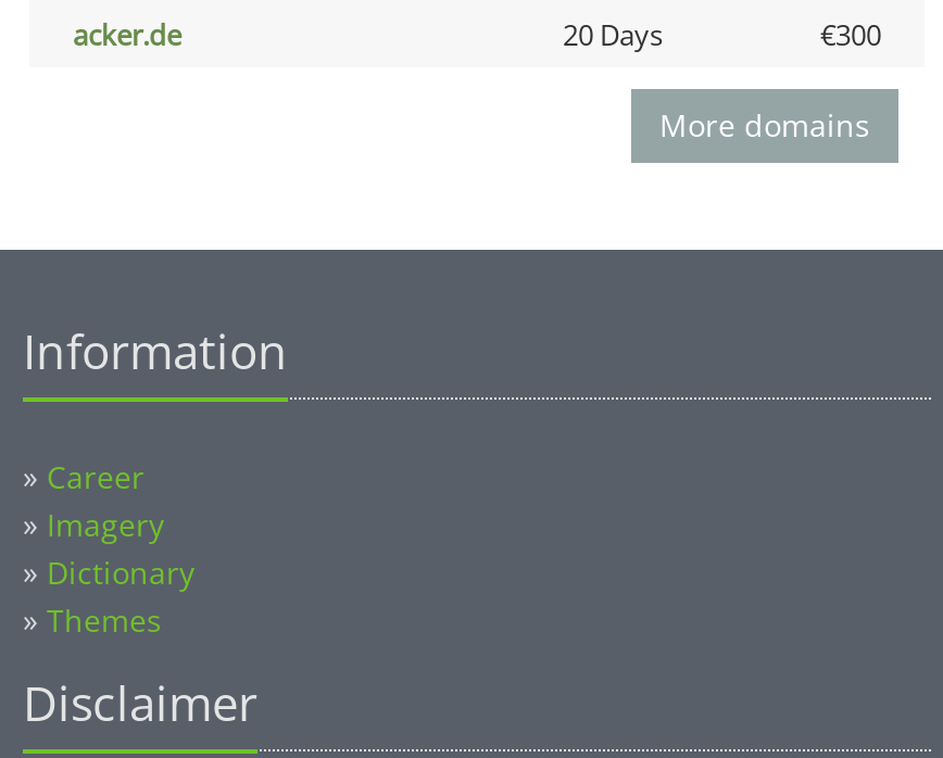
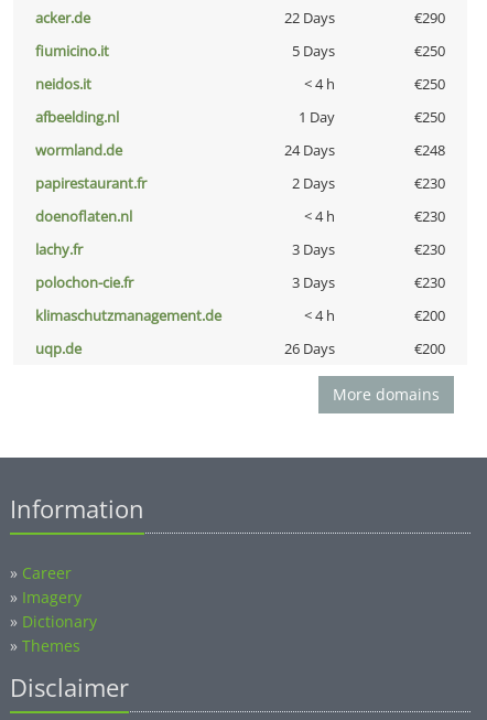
- 20 Days
- €300
+ 22 Days
+ €290
+ fiumicino.it
+ 5 Days
+ €250
+ neidos.it
+ < 4 h
+ €250
+ afbeelding.nl
+ 1 Day
+ €250
+ wormland.de
+ 24 Days
+ €248
+ papirestaurant.fr
+ 2 Days
+ €230
+ doenoflaten.nl
+ < 4 h
+ €230
+ lachy.fr
+ 3 Days
+ €230
+ polochon-cie.fr
+ 3 Days
+ €230
+ klimaschutzmanagement.de
+ < 4 h
+ €200
+ uqp.de
+ 26 Days
+ €200
